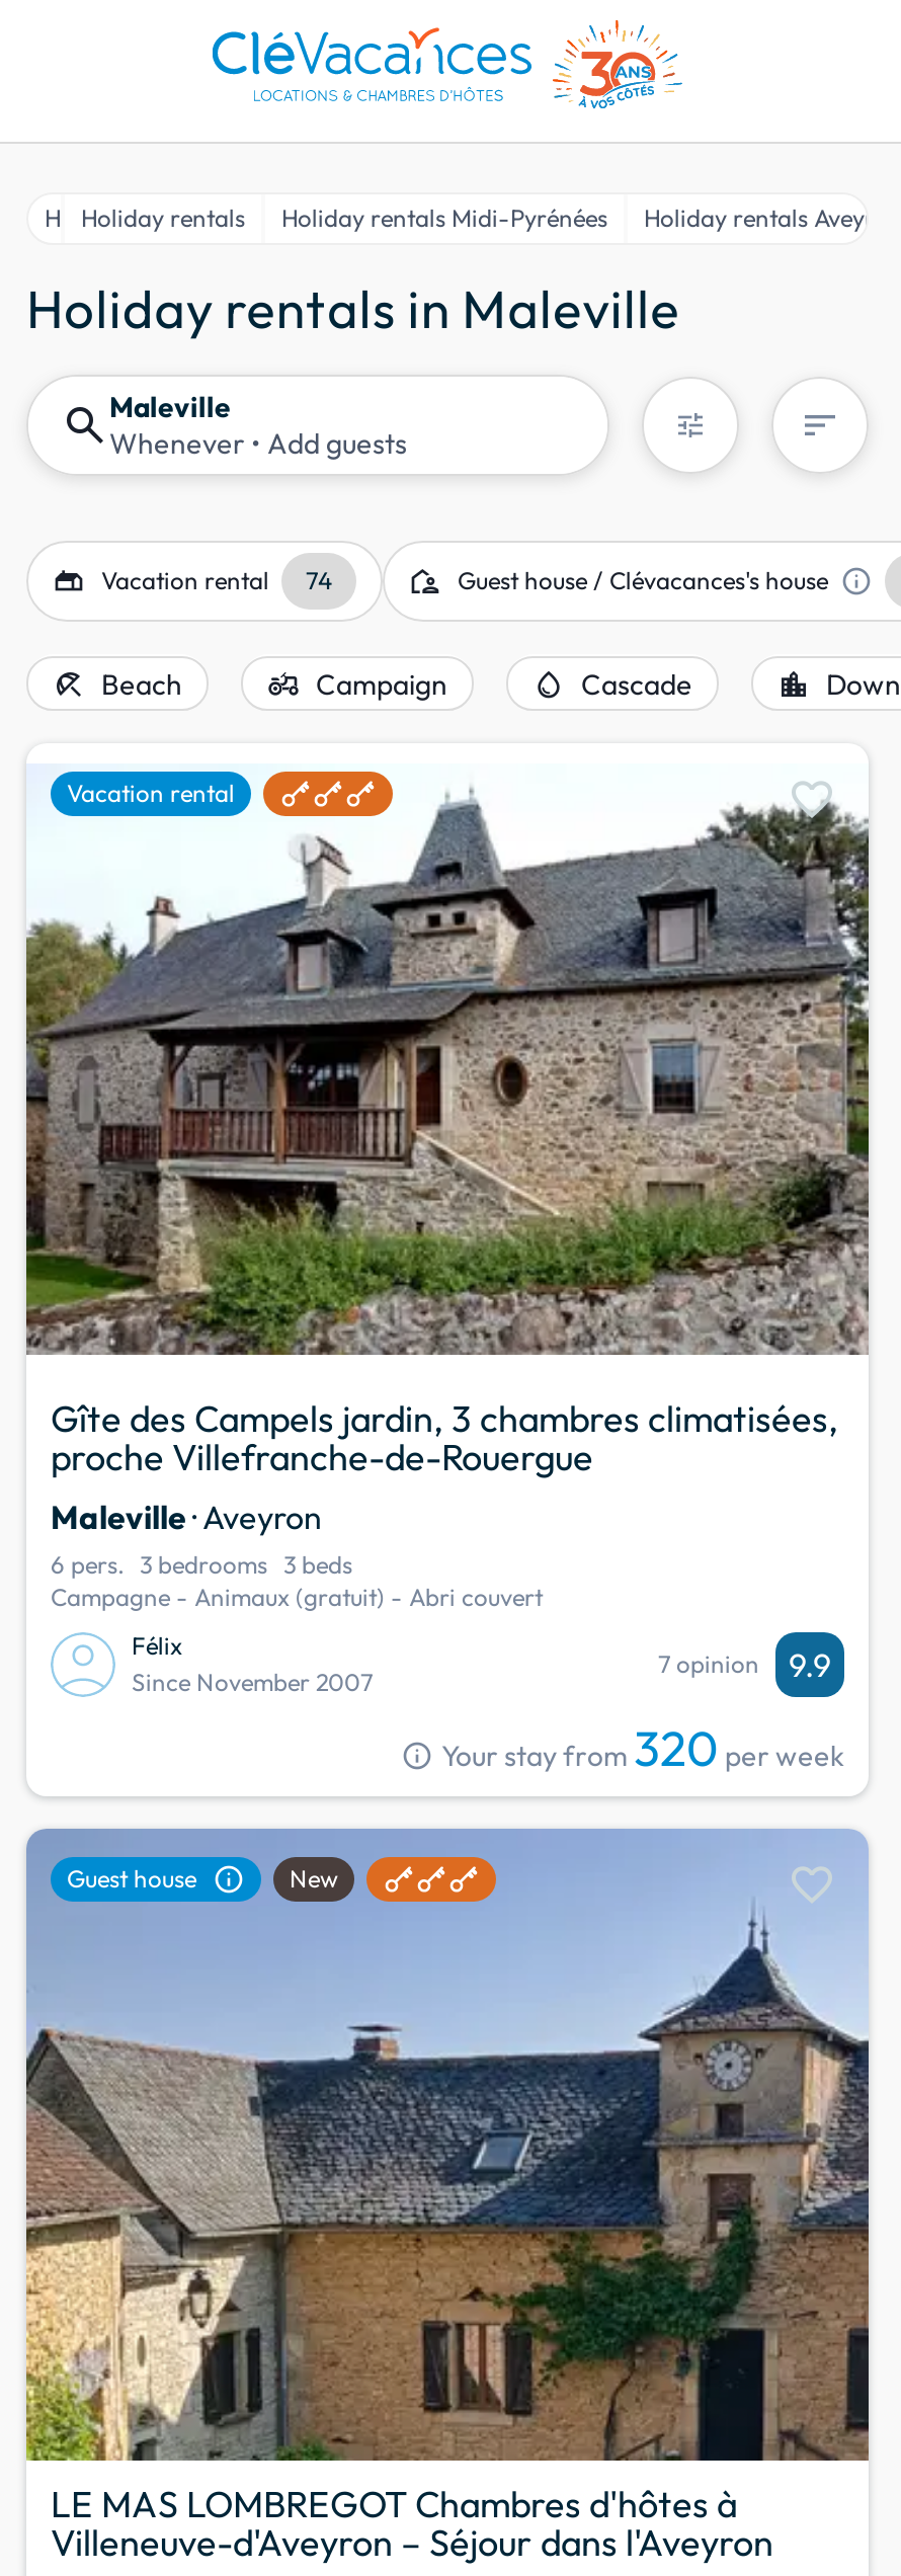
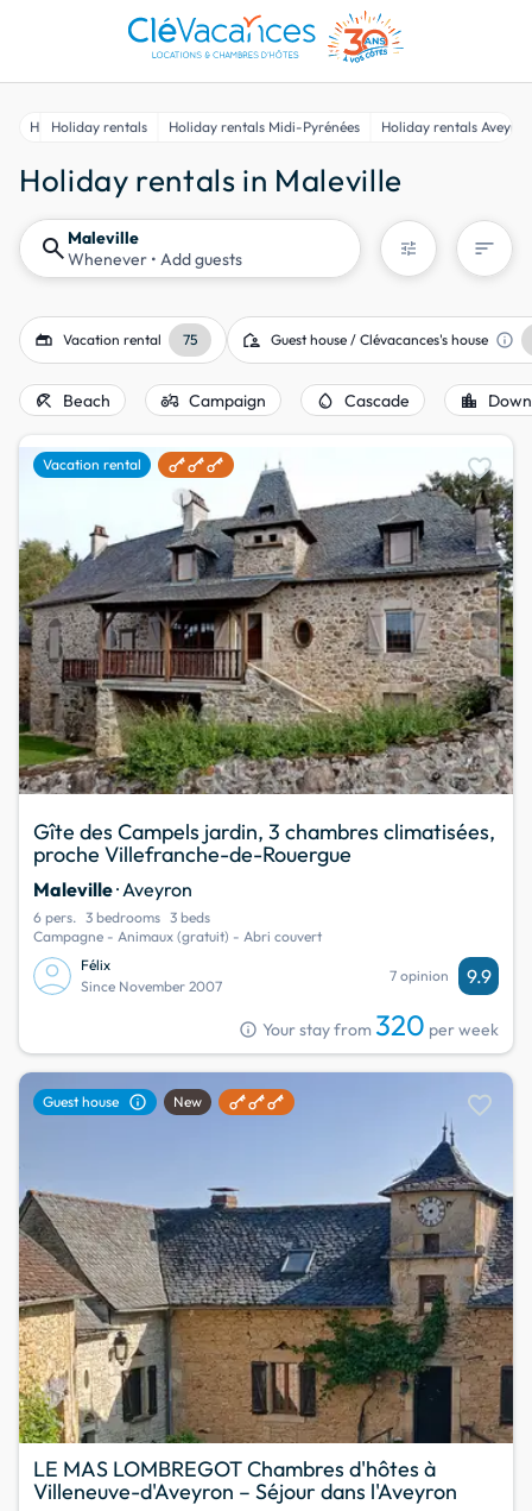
- 74
+ 75
